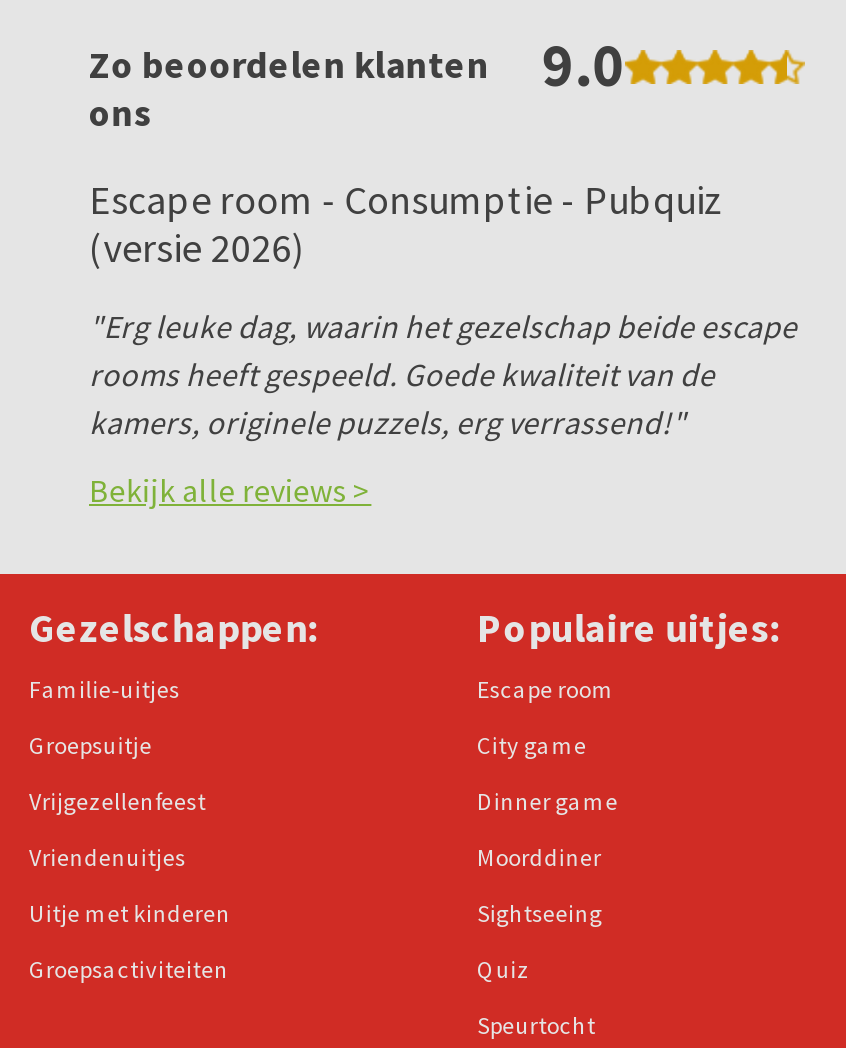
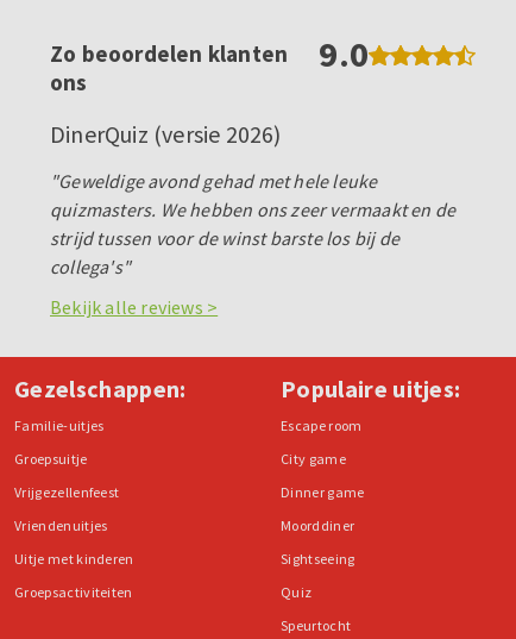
- Escape room - Consumptie - Pubquiz
- (versie 2026)
+ DinerQuiz (versie 2026)

- "Erg leuke dag, waarin het gezelschap beide escape
- rooms heeft gespeeld. Goede kwaliteit van de
- kamers, originele puzzels, erg verrassend!"
+ "Geweldige avond gehad met hele leuke
+ quizmasters. We hebben ons zeer vermaakt en de
+ strijd tussen voor de winst barste los bij de
+ collega's"
